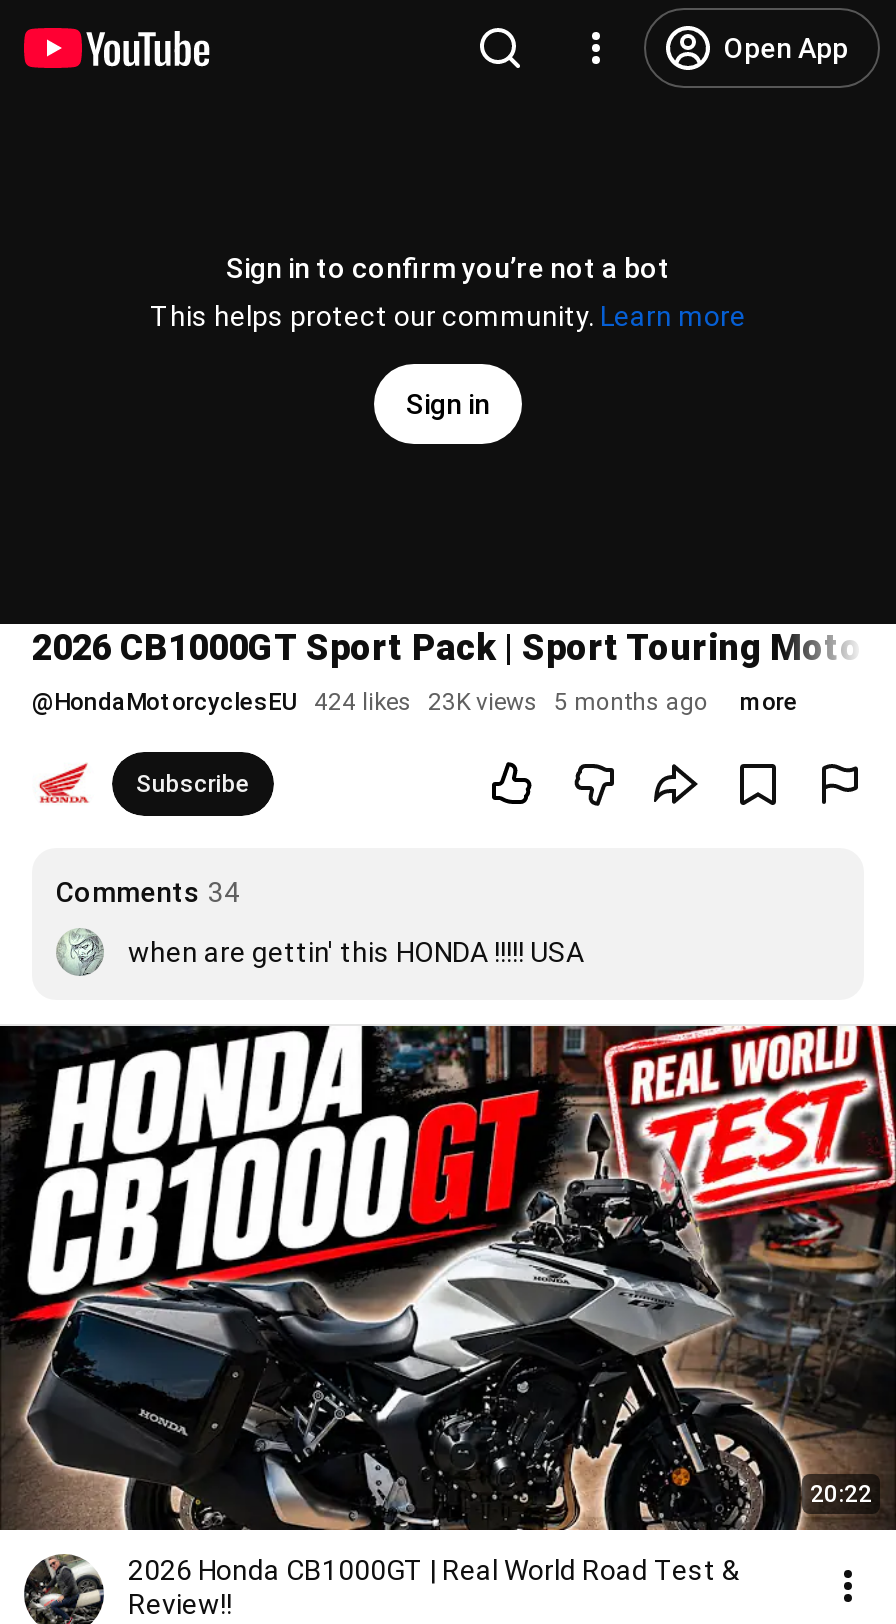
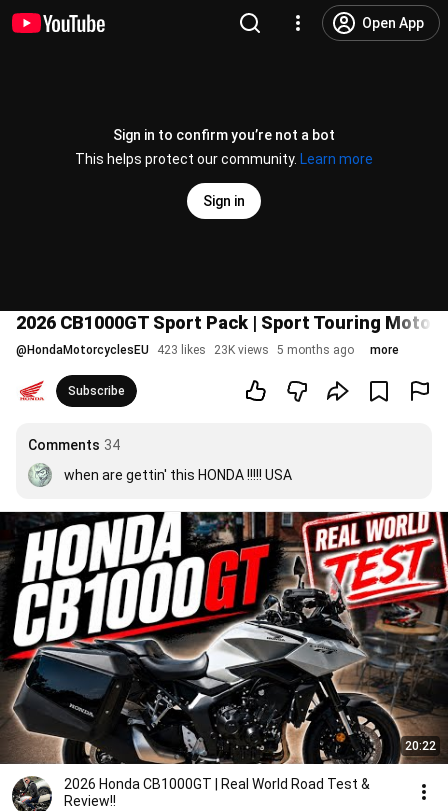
- @HondaMotorcyclesEU 424 likes 23K views 5 months ago
+ @HondaMotorcyclesEU 423 likes 23K views 5 months ago
